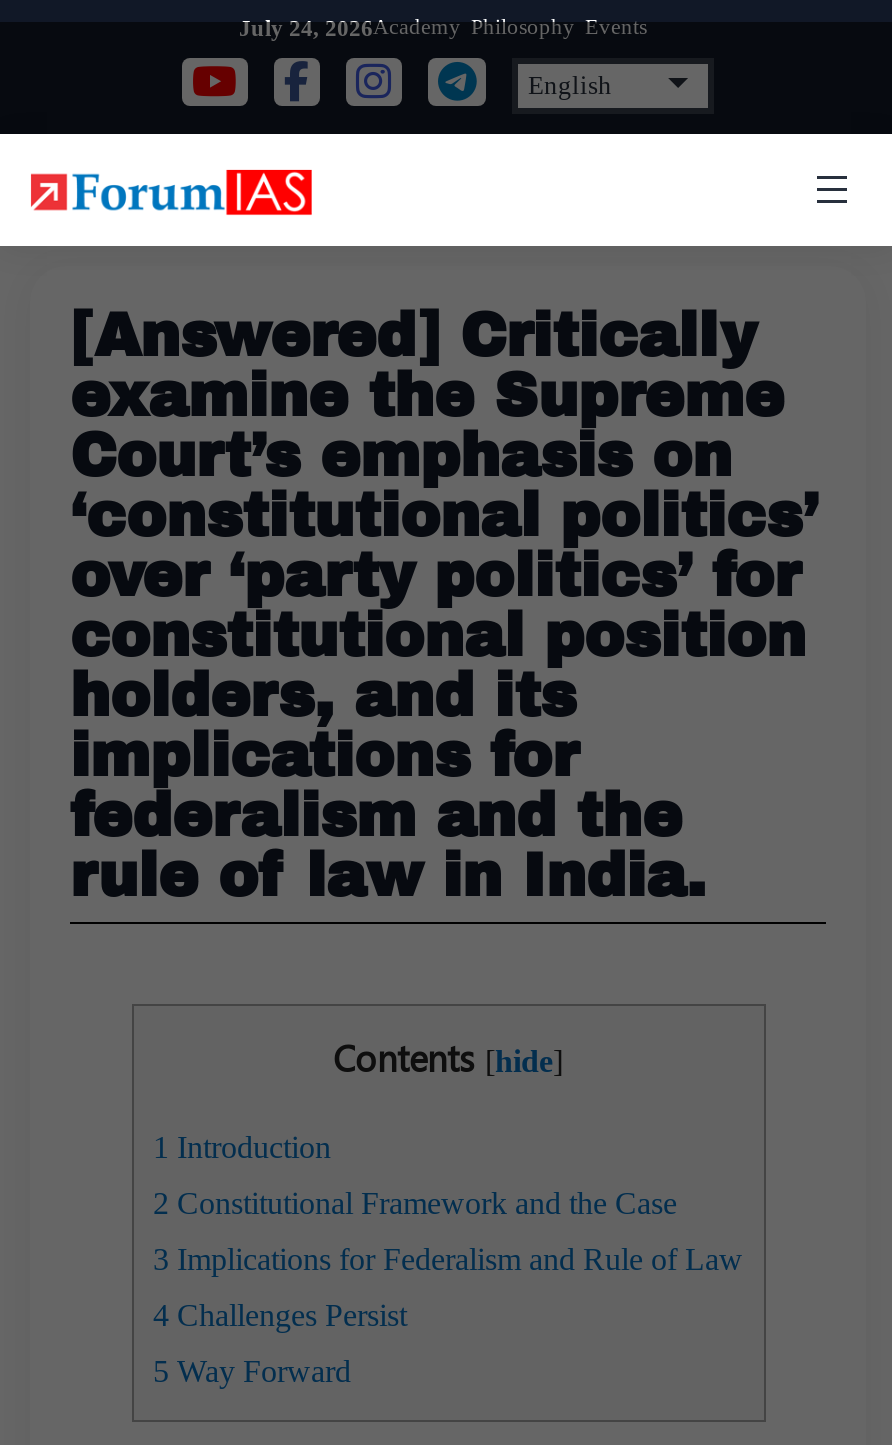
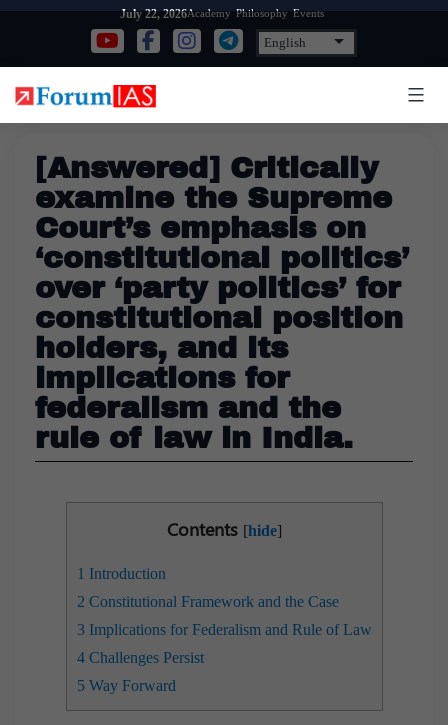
- July 24, 2026Academy Philosophy Events
+ July 22, 2026Academy Philosophy Events
